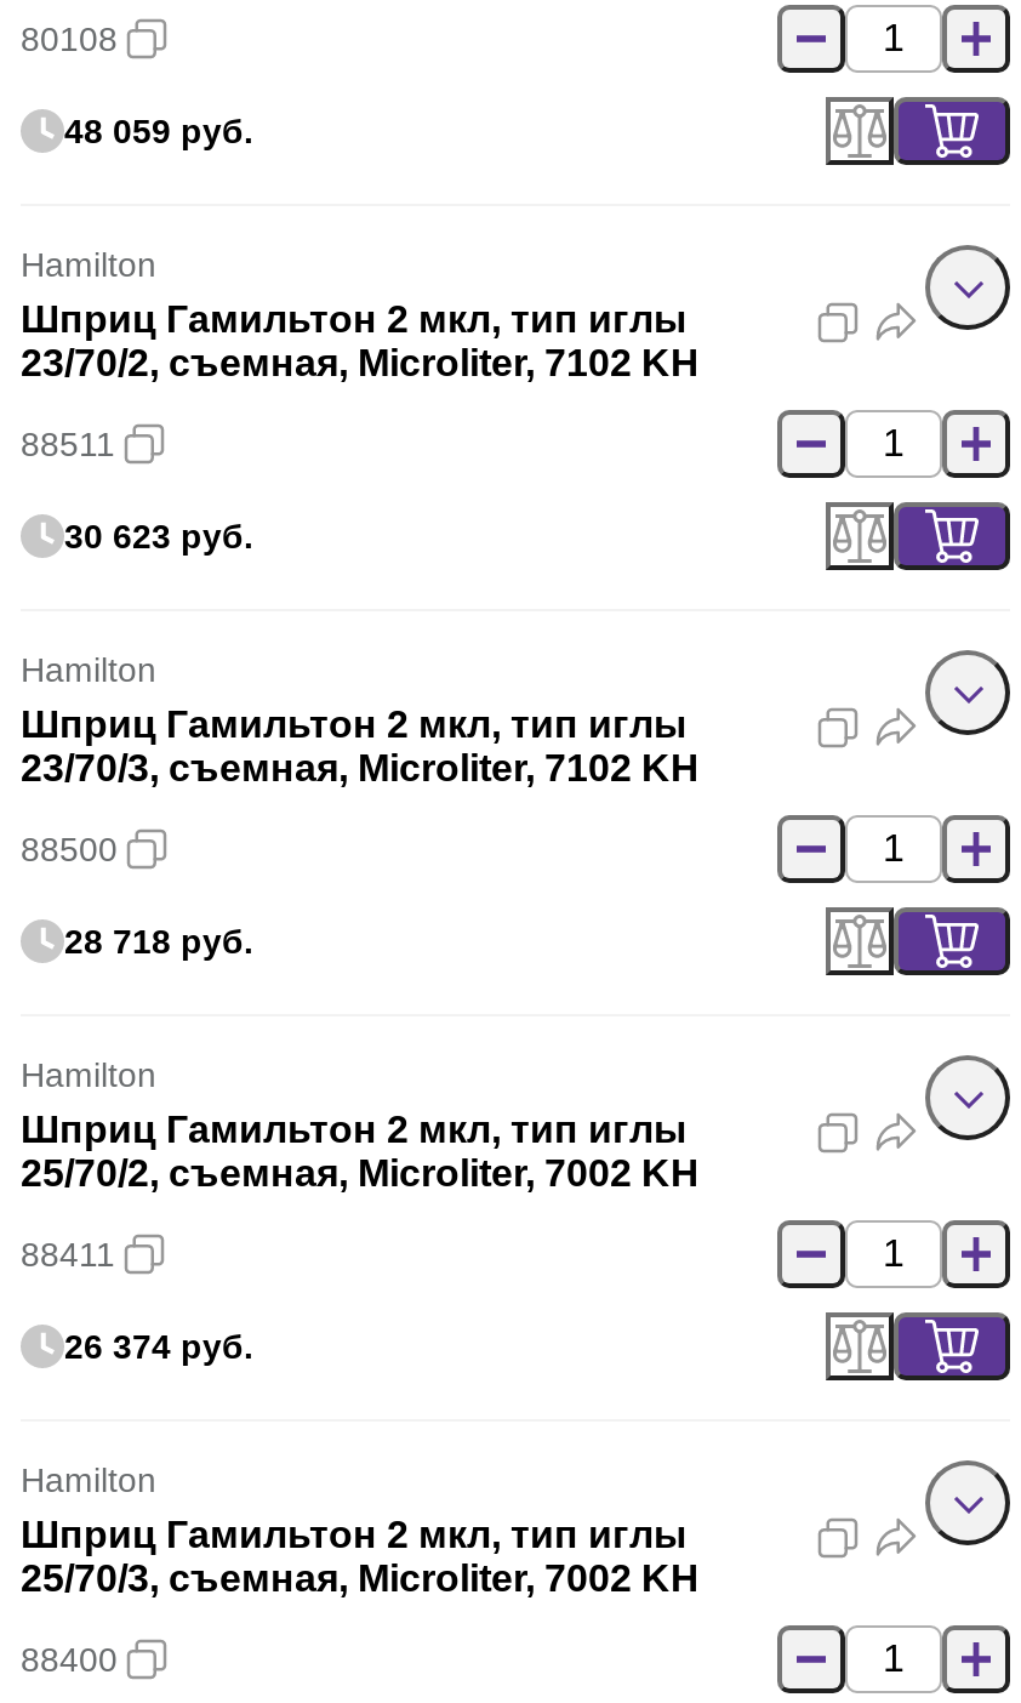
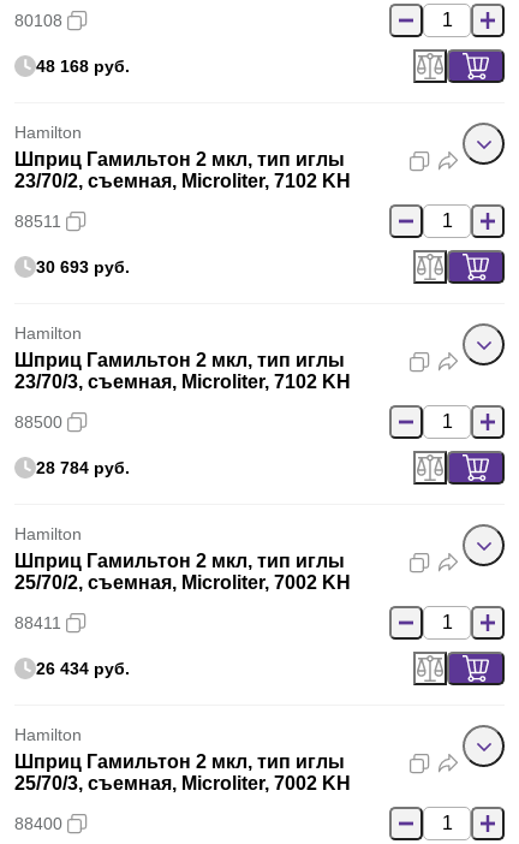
- 48 059 руб.
+ 48 168 руб.

- 30 623 руб.
+ 30 693 руб.

- 28 718 руб.
+ 28 784 руб.

- 26 374 руб.
+ 26 434 руб.
